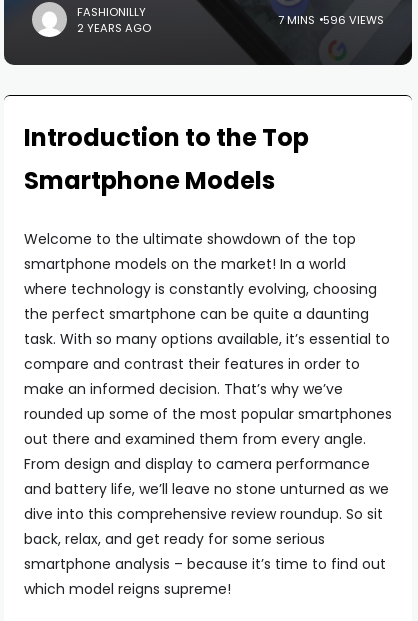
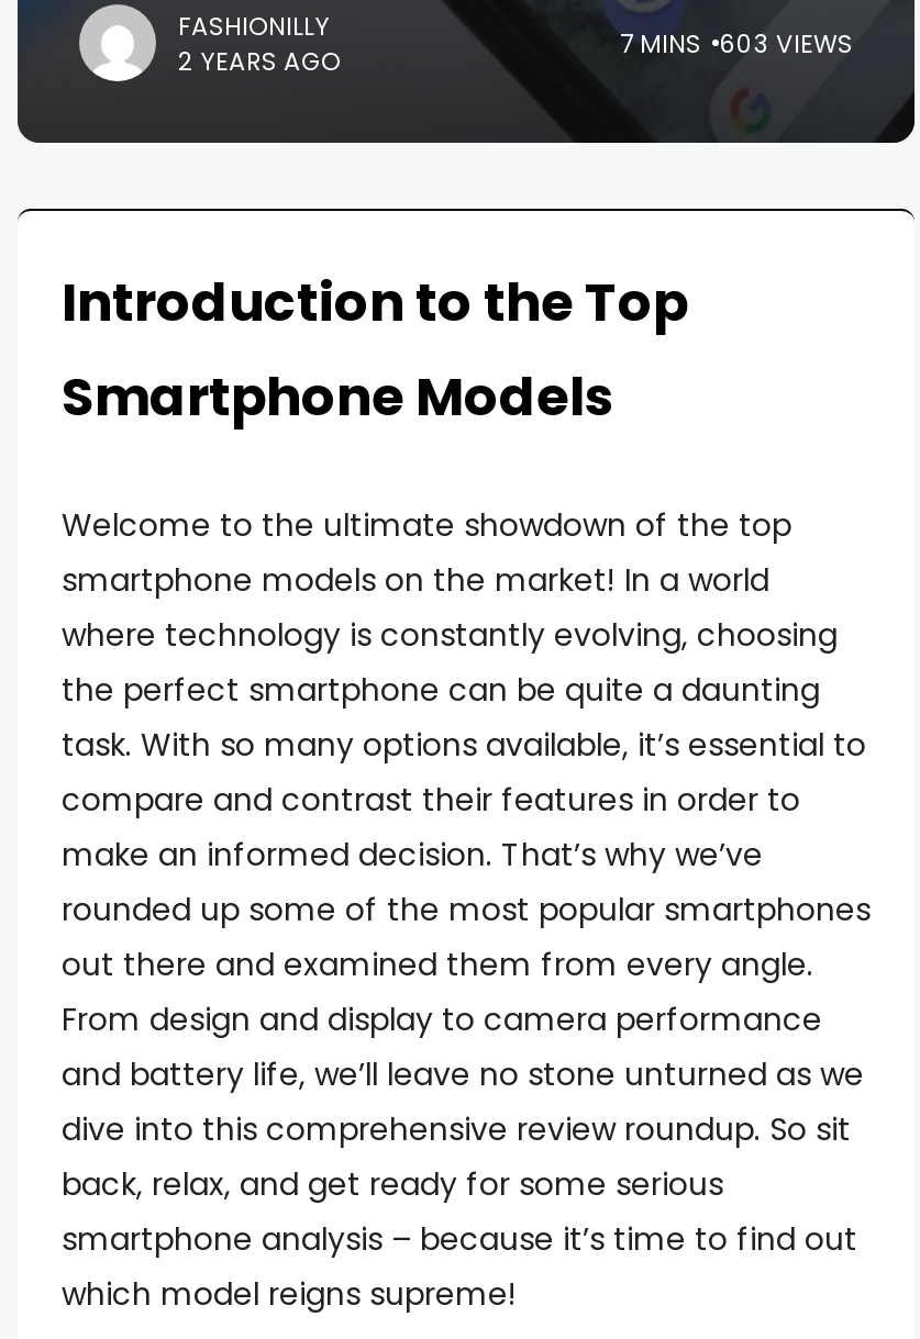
- 7 MINS 596 VIEWS
+ 7 MINS 603 VIEWS
